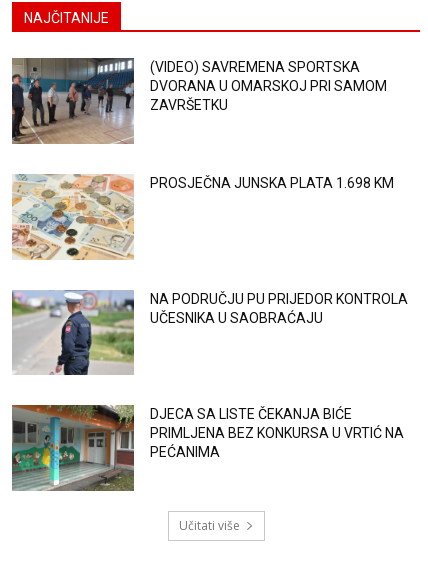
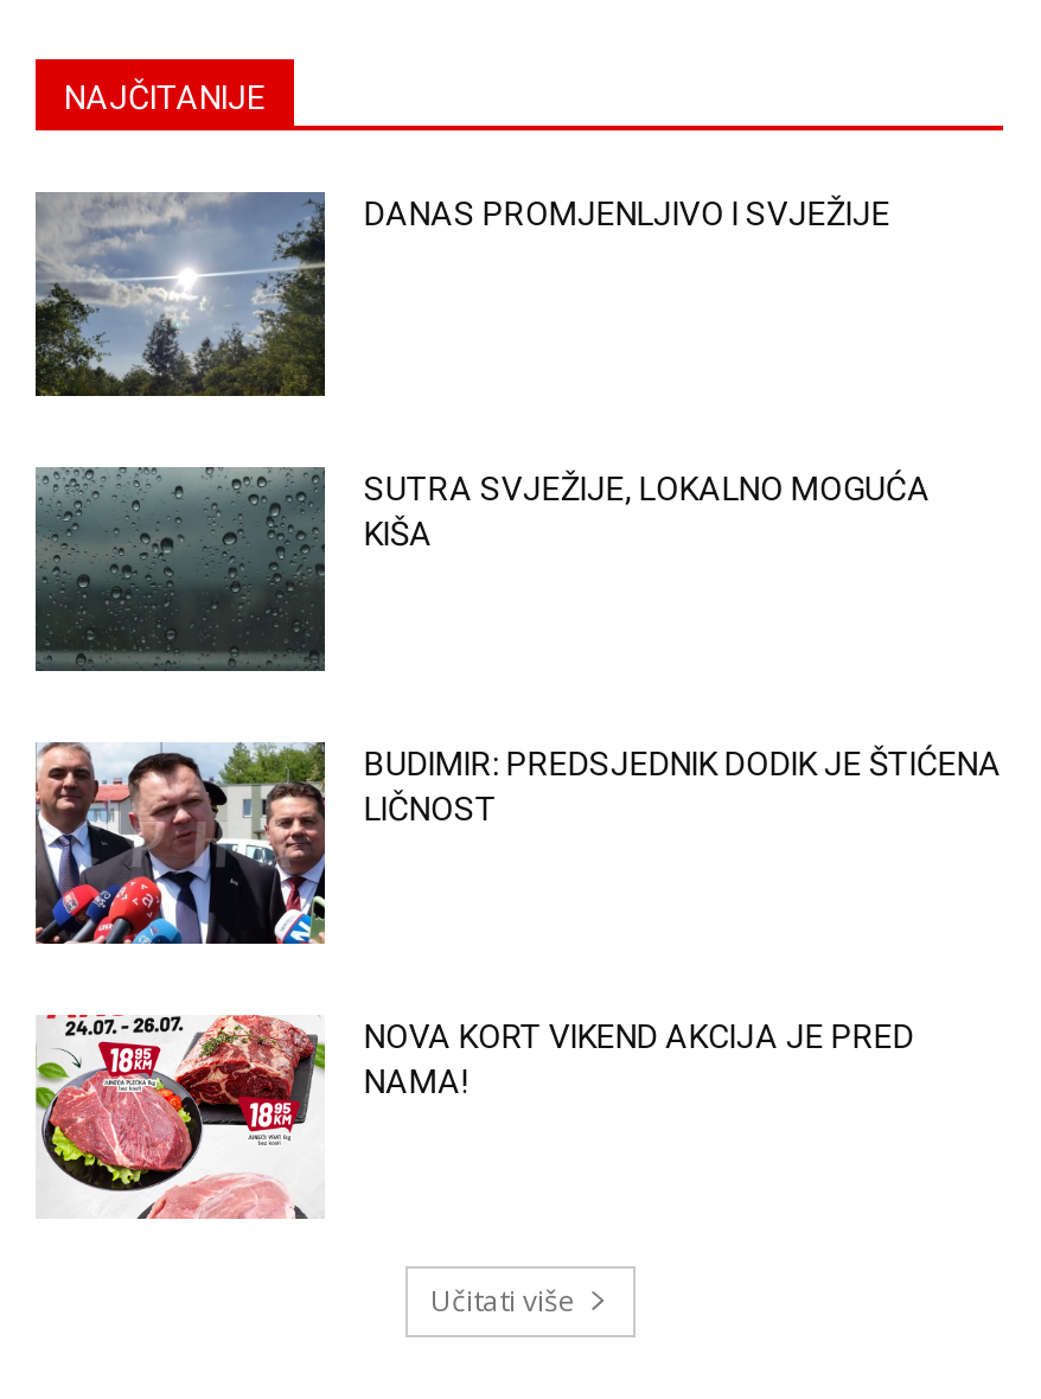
- [image]
- (VIDEO) SAVREMENA SPORTSKA
- DVORANA U OMARSKOJ PRI SAMOM
- ZAVRŠETKU
+ [image]
+ DANAS PROMJENLJIVO I SVJEŽIJE

- [image]
- PROSJEČNA JUNSKA PLATA 1.698 KM
+ [image]
+ SUTRA SVJEŽIJE, LOKALNO MOGUĆA
+ KIŠA

- [image]
- NA PODRUČJU PU PRIJEDOR KONTROLA
- UČESNIKA U SAOBRAĆAJU
+ [image]
+ BUDIMIR: PREDSJEDNIK DODIK JE ŠTIĆENA
+ LIČNOST

- [image]
- DJECA SA LISTE ČEKANJA BIĆE
- PRIMLJENA BEZ KONKURSA U VRTIĆ NA
- PEĆANIMA
+ [image]
+ NOVA KORT VIKEND AKCIJA JE PRED
+ NAMA!
